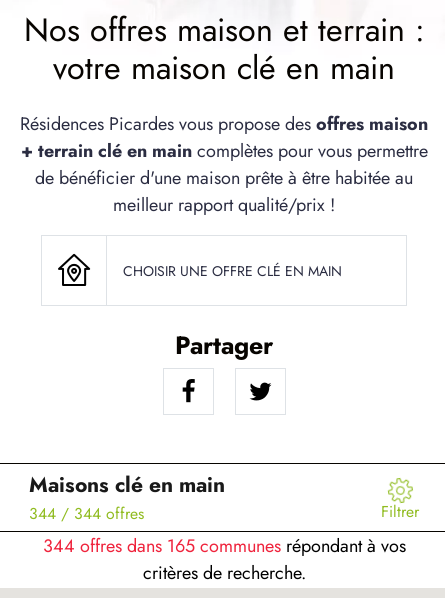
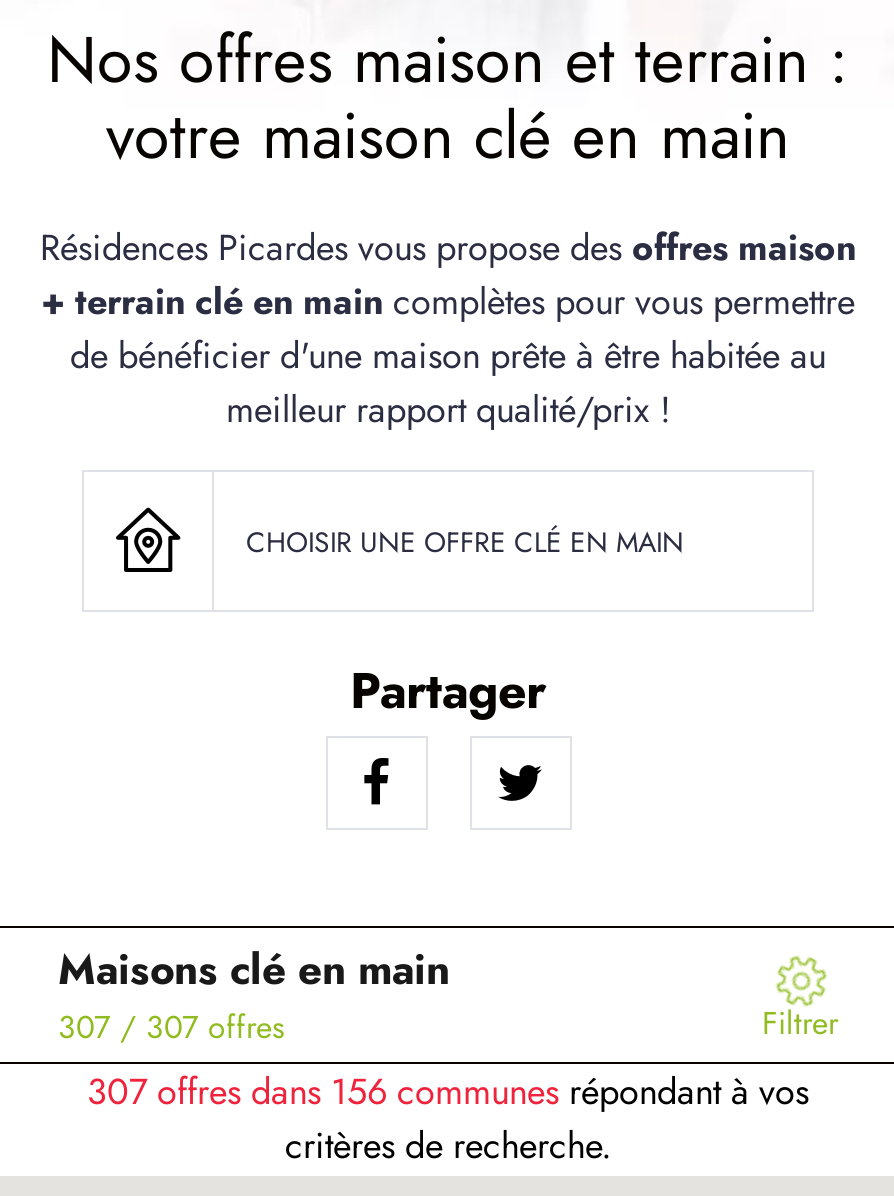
- 344 / 344 offres
+ 307 / 307 offres

- 344 offres dans 165 communes répondant à vos
+ 307 offres dans 156 communes répondant à vos
